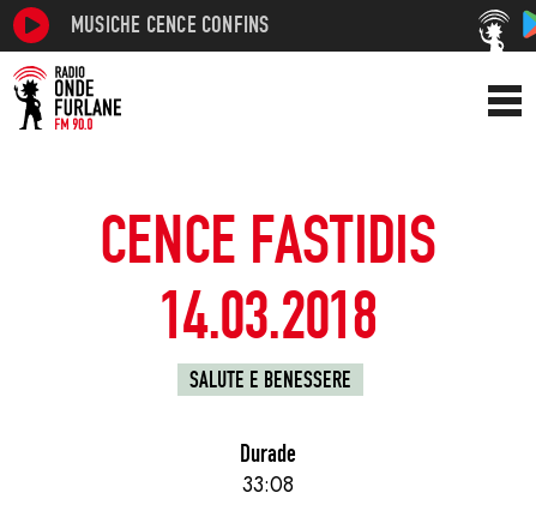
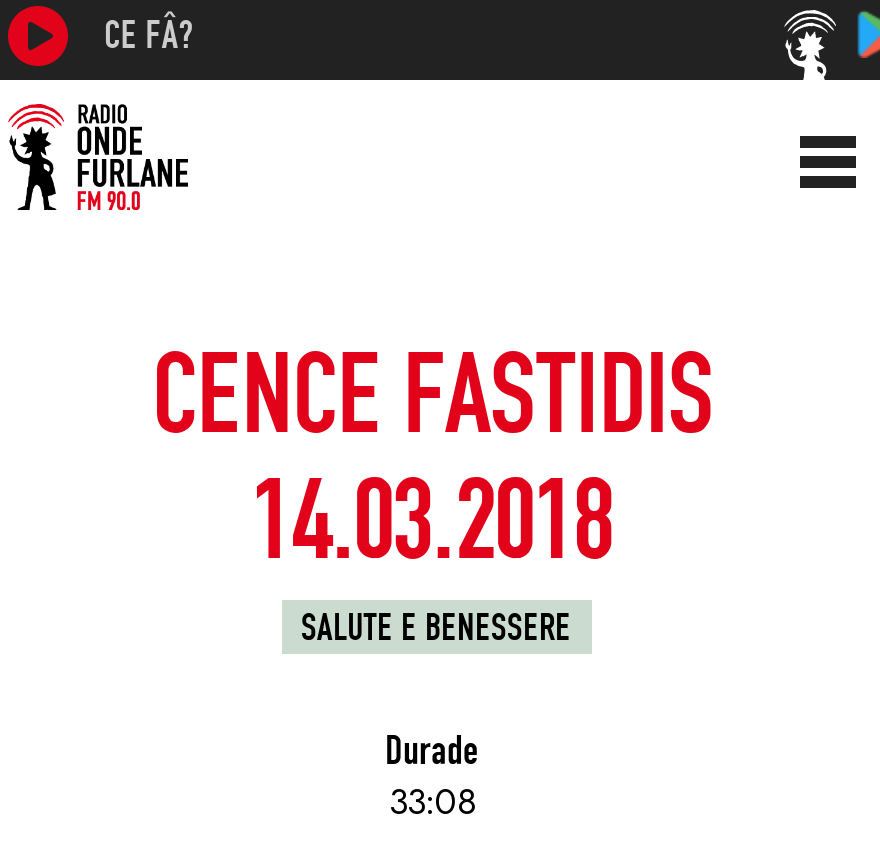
- MUSICHE CENCE CONFINS
+ CE FÂ?
